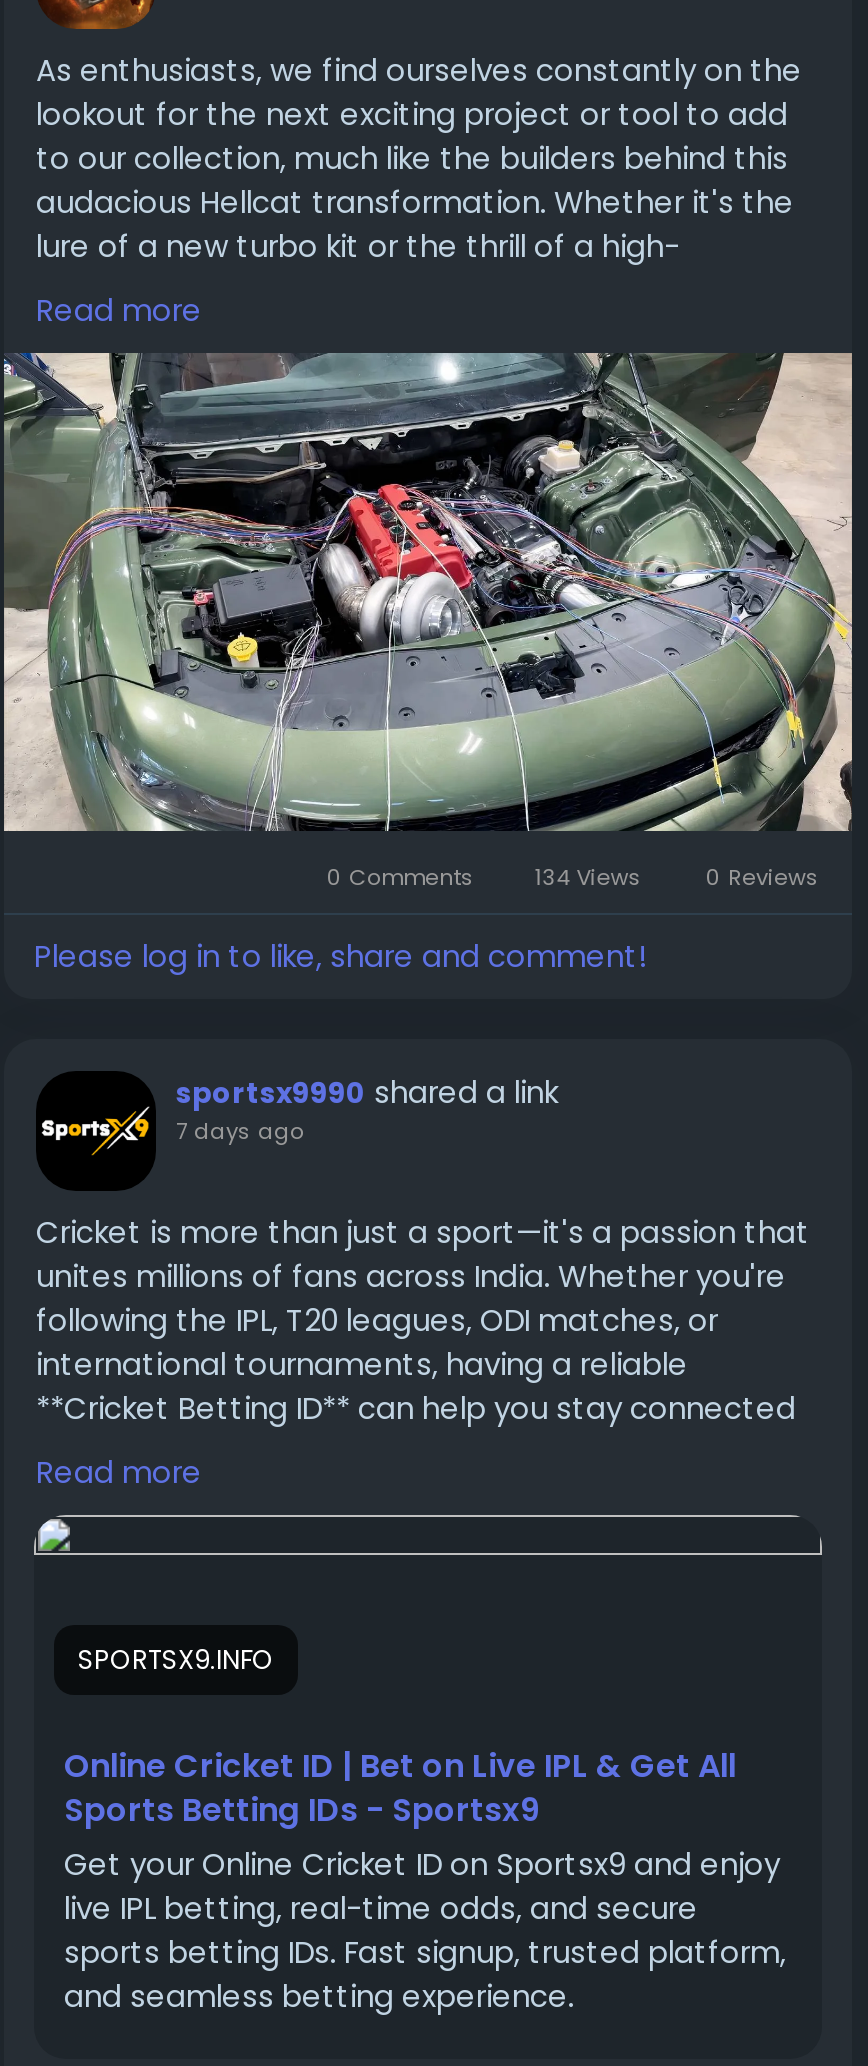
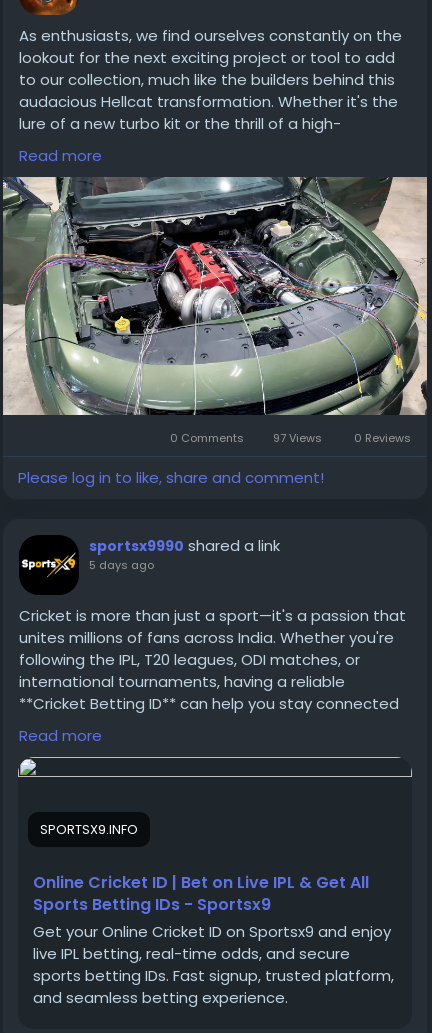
- 0 Comments 134 Views 0 Reviews
+ 0 Comments 97 Views 0 Reviews

- 7 days ago
+ 5 days ago
